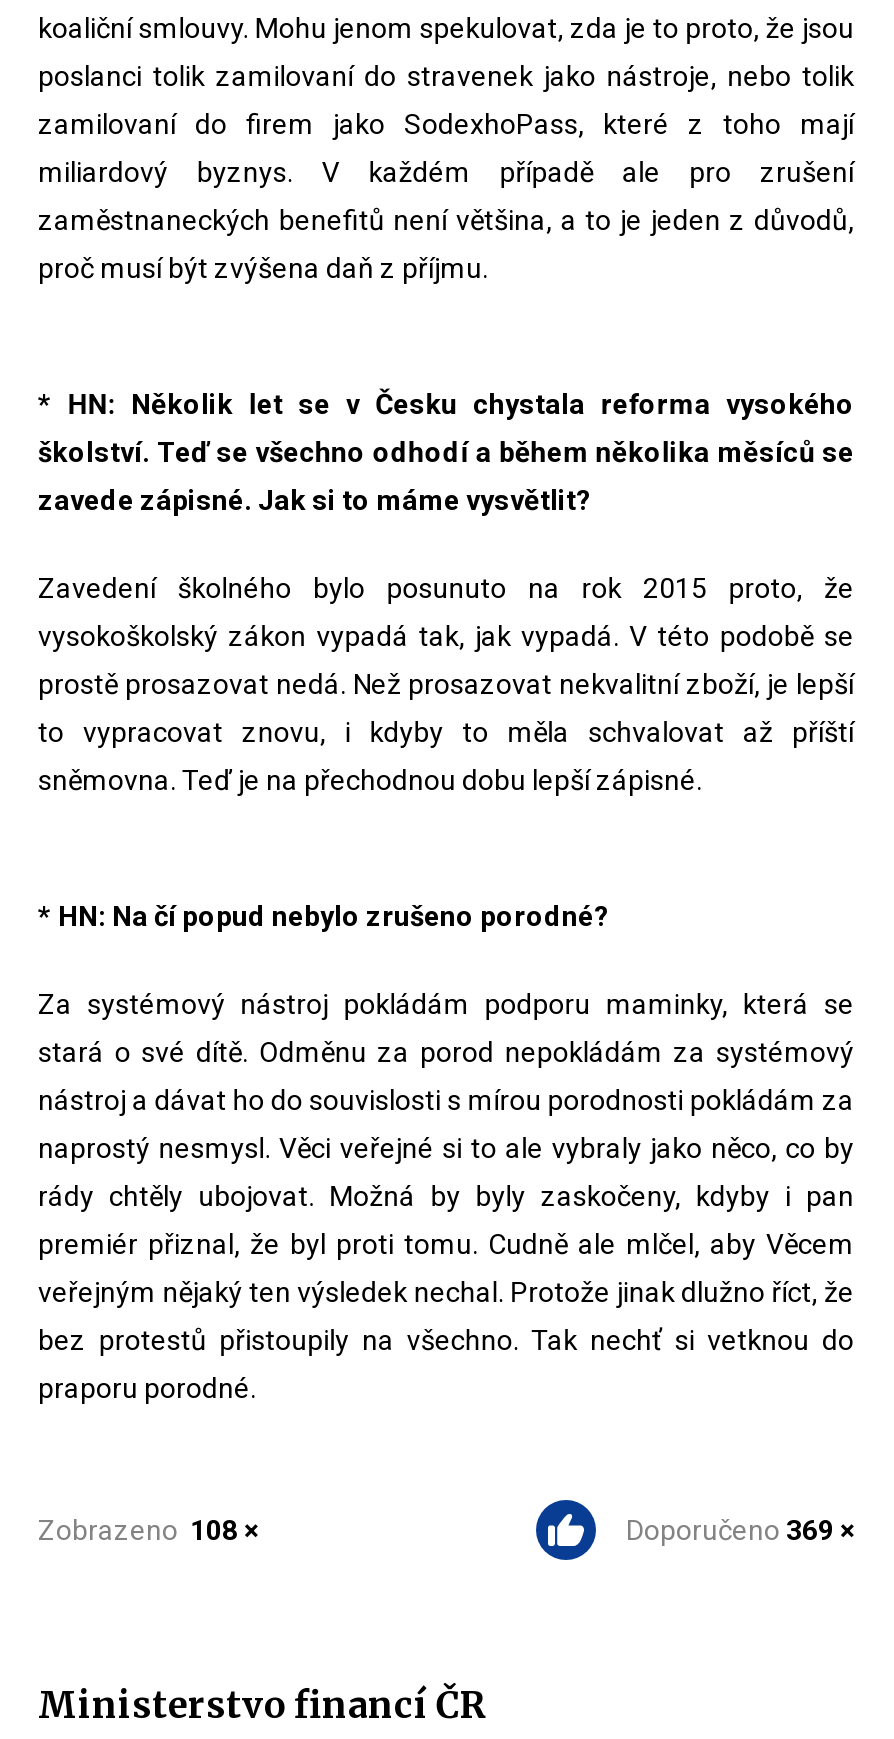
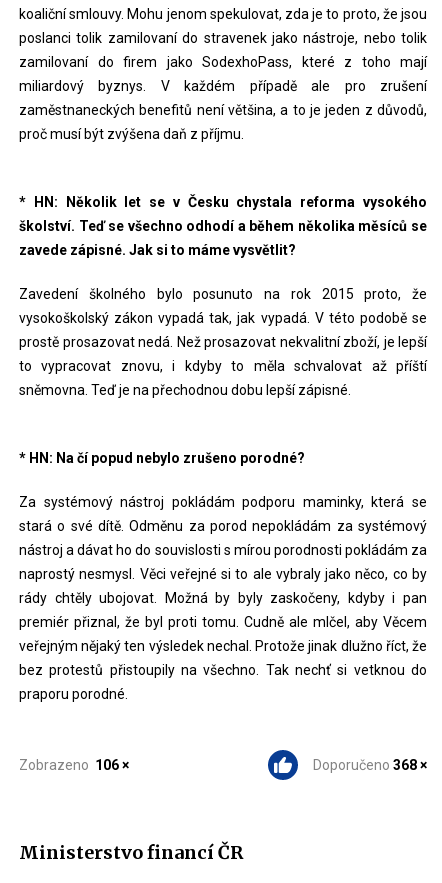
- Zobrazeno 108 ×
+ Zobrazeno 106 ×

- Doporučeno 369 ×
+ Doporučeno 368 ×
